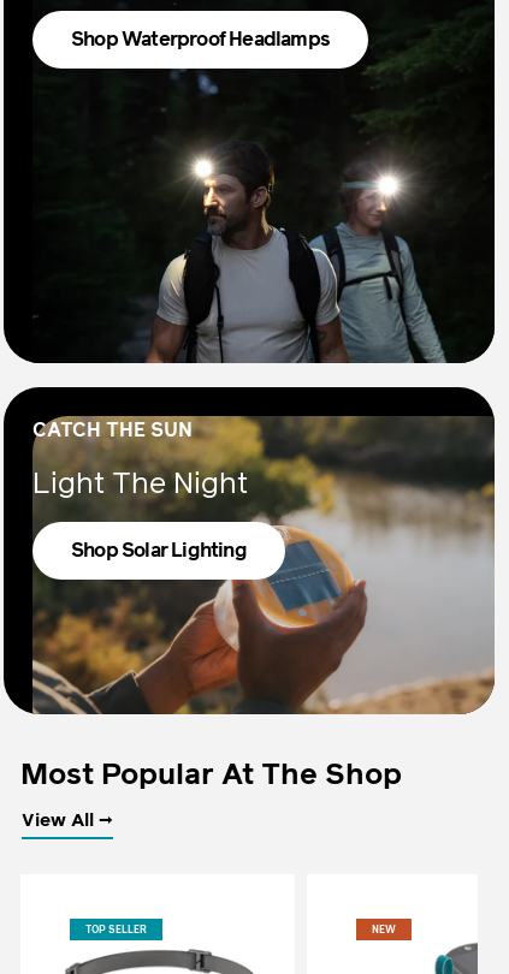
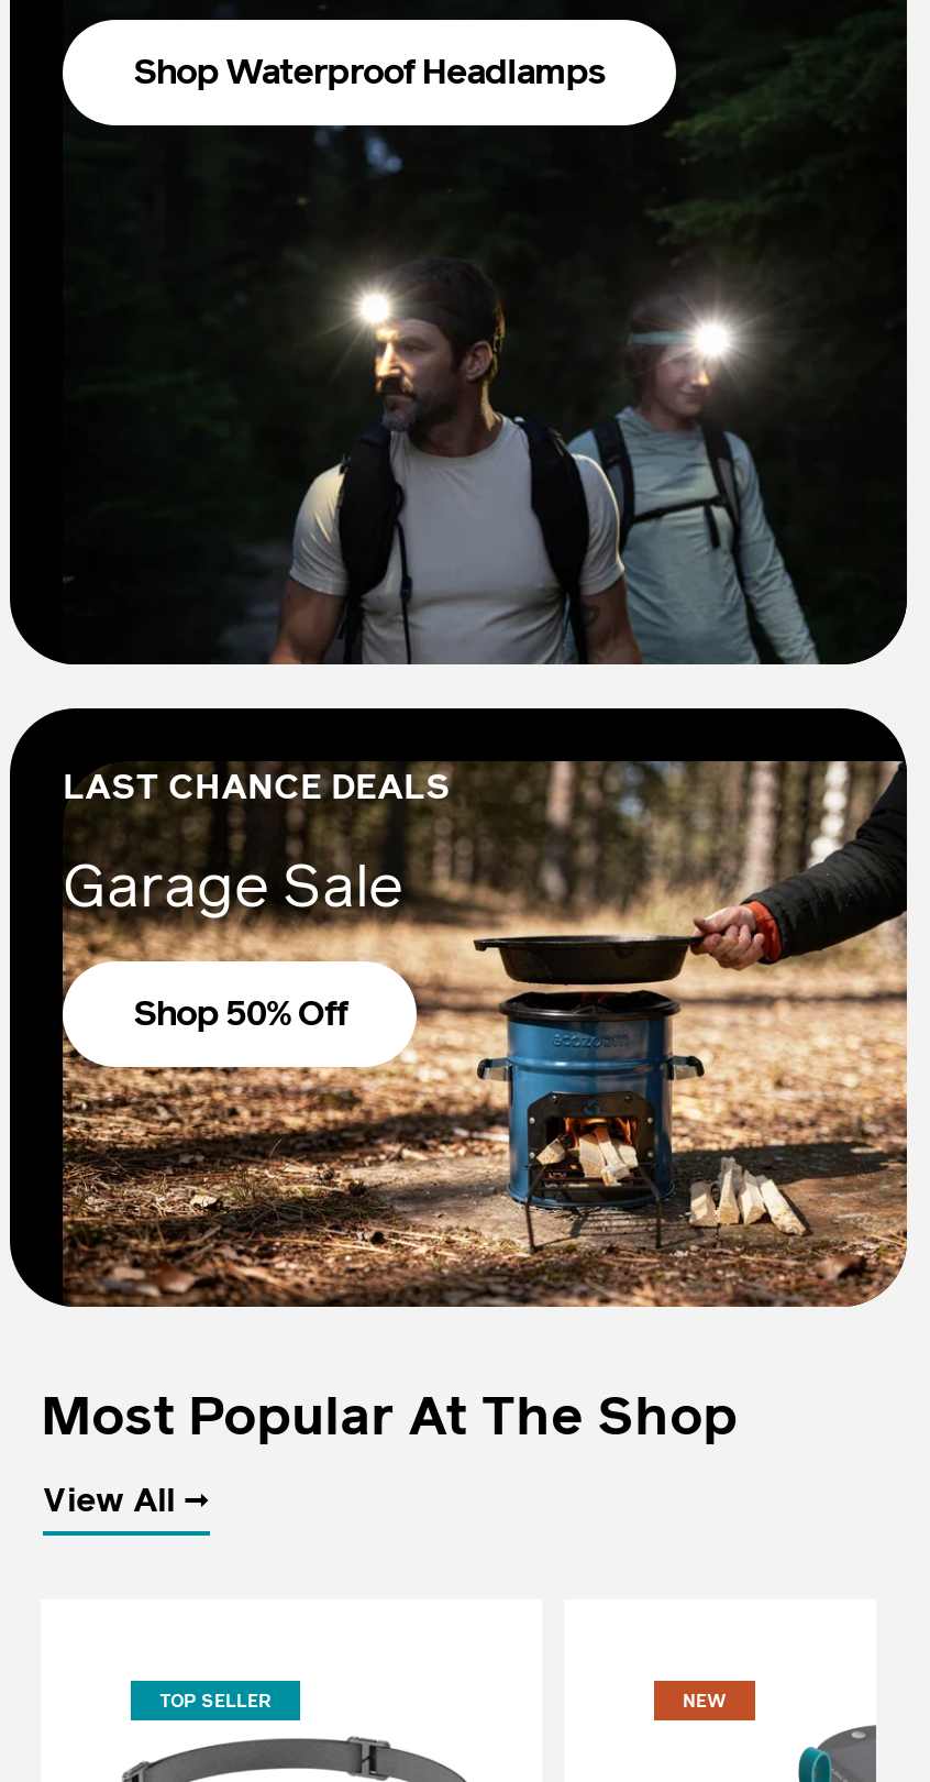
- [image]
- CATCH THE SUN
- Light The Night
- Shop Solar Lighting
+ [image]
+ LAST CHANCE DEALS
+ Garage Sale
+ Shop 50% Off
